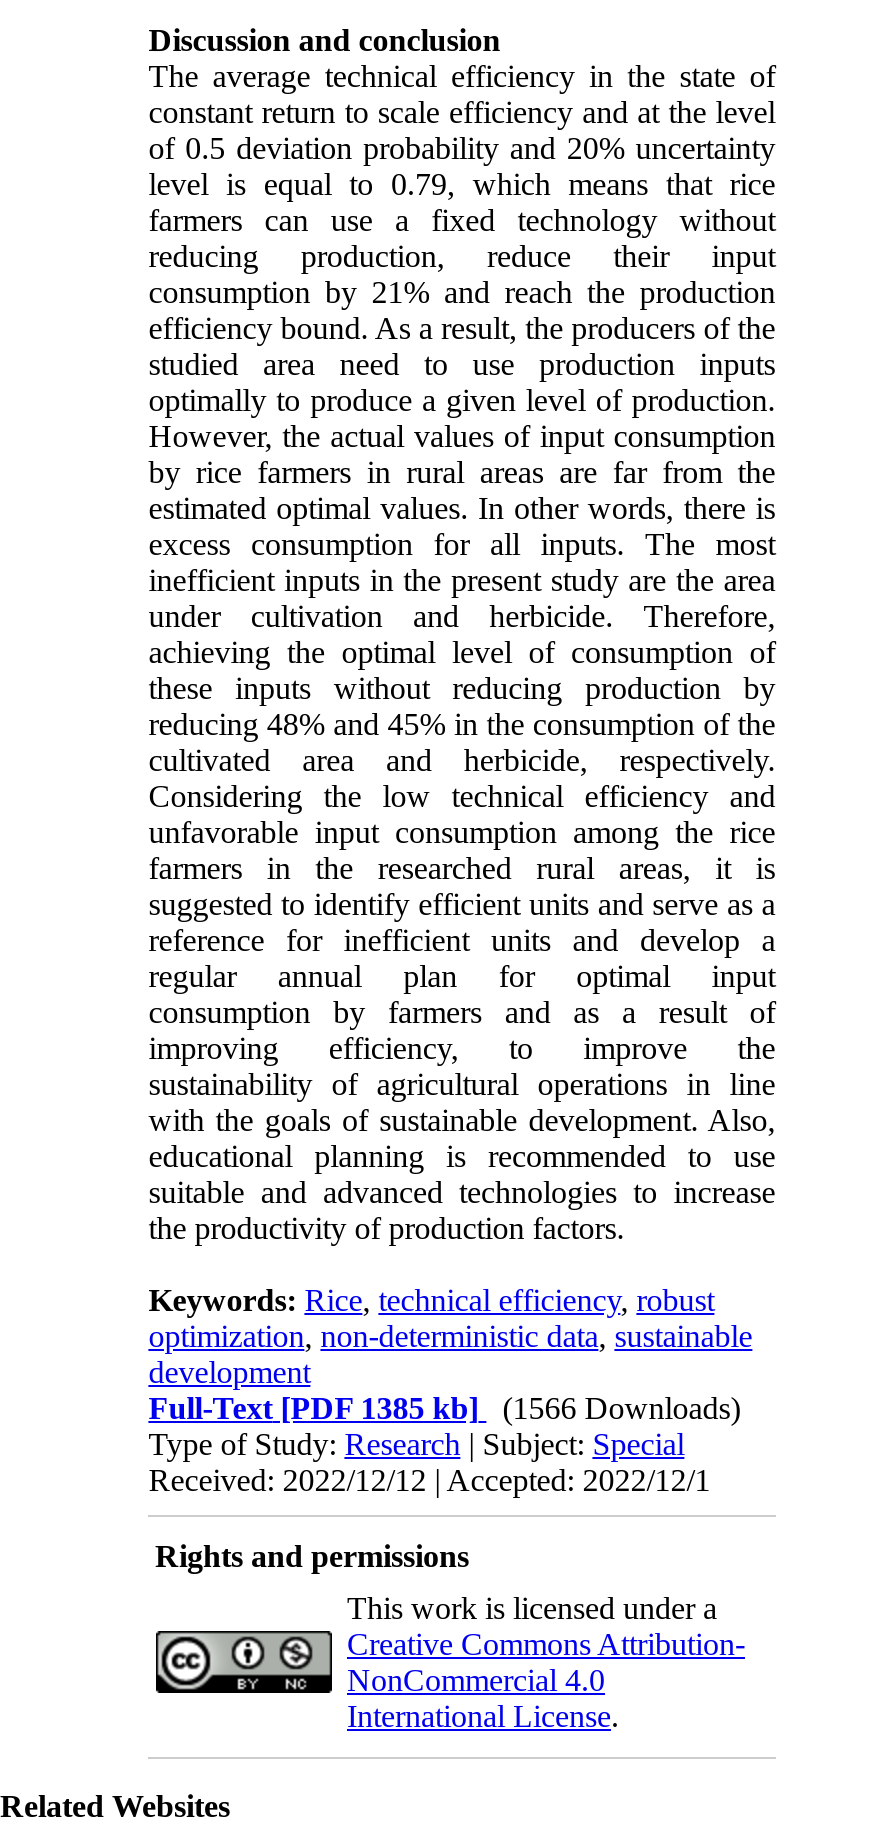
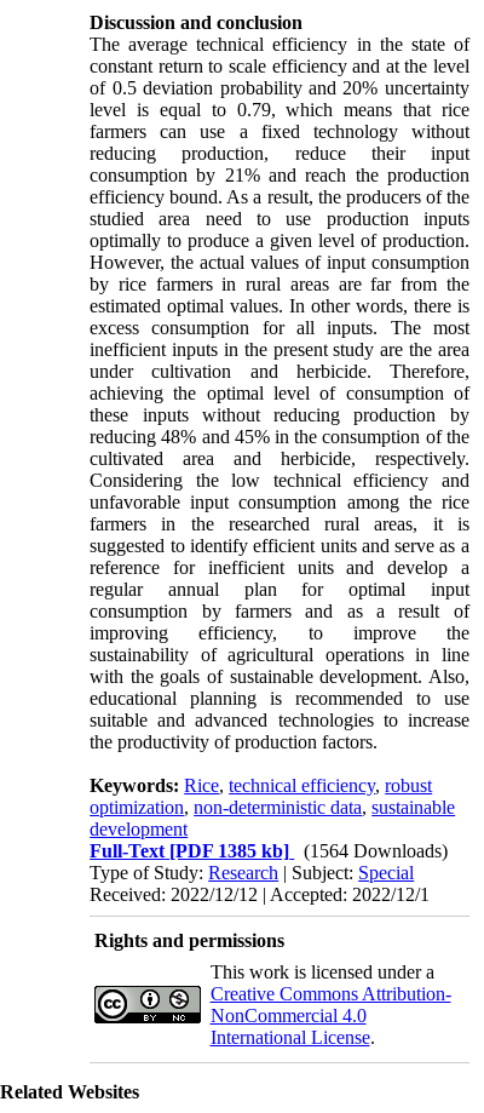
- Full-Text [PDF 1385 kb] (1566 Downloads)
+ Full-Text [PDF 1385 kb] (1564 Downloads)
